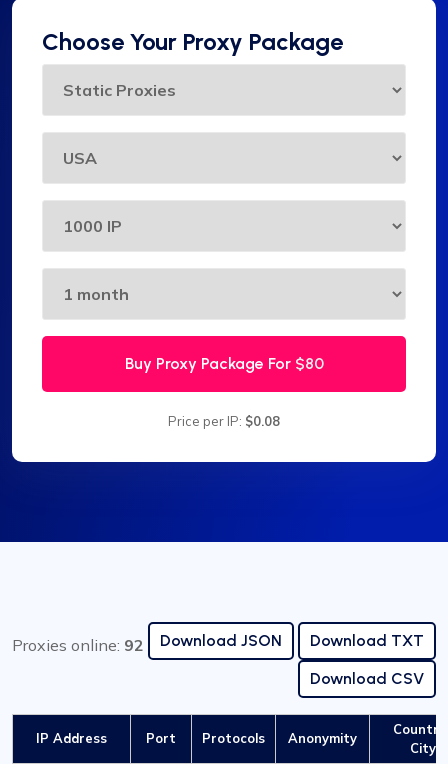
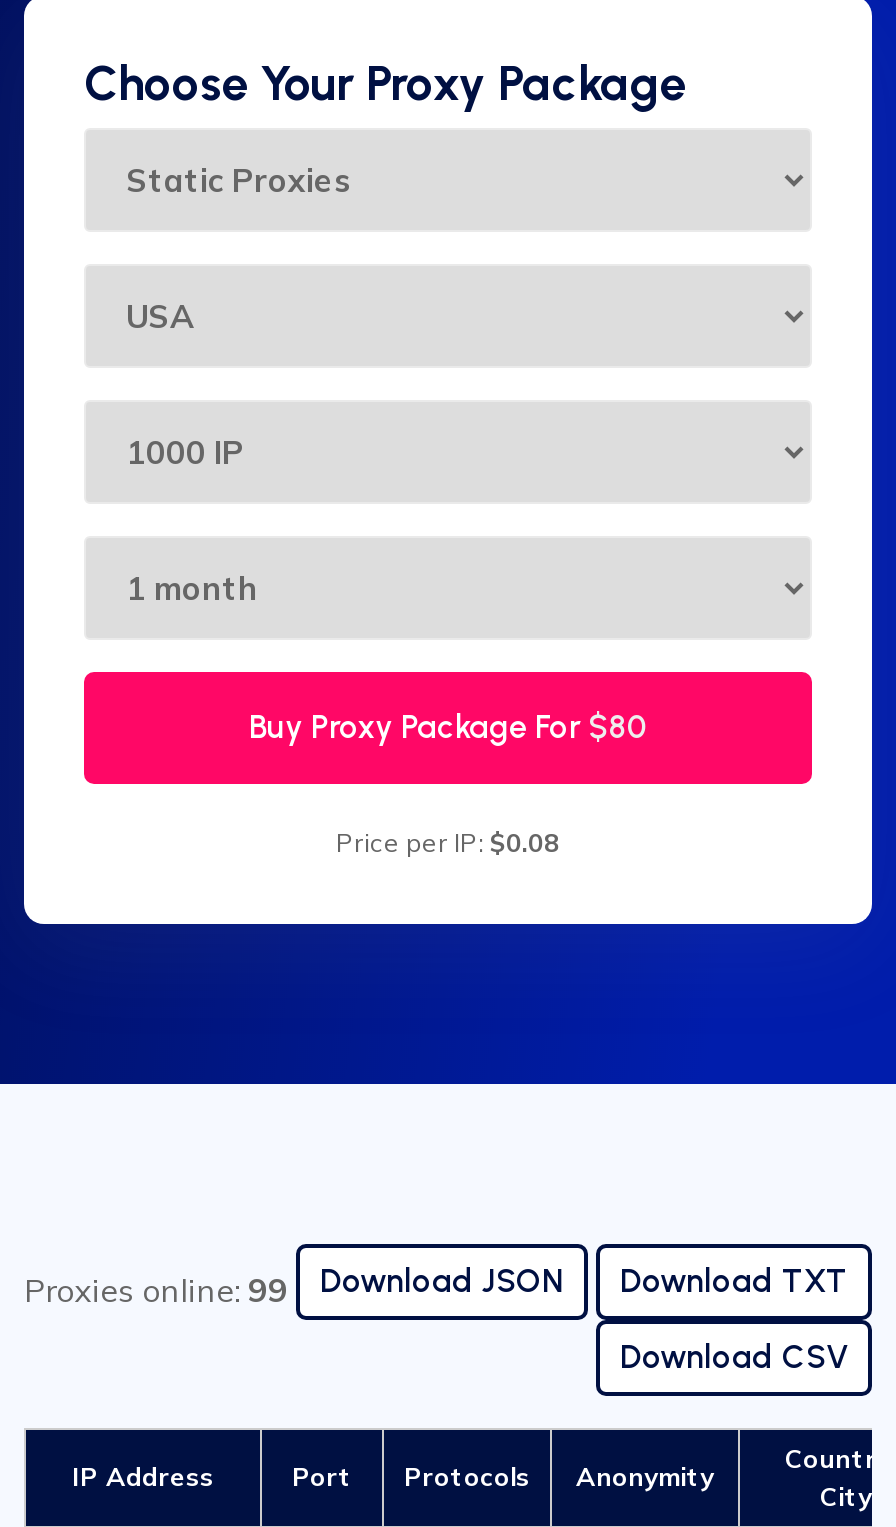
- Proxies online: 92
+ Proxies online: 99
